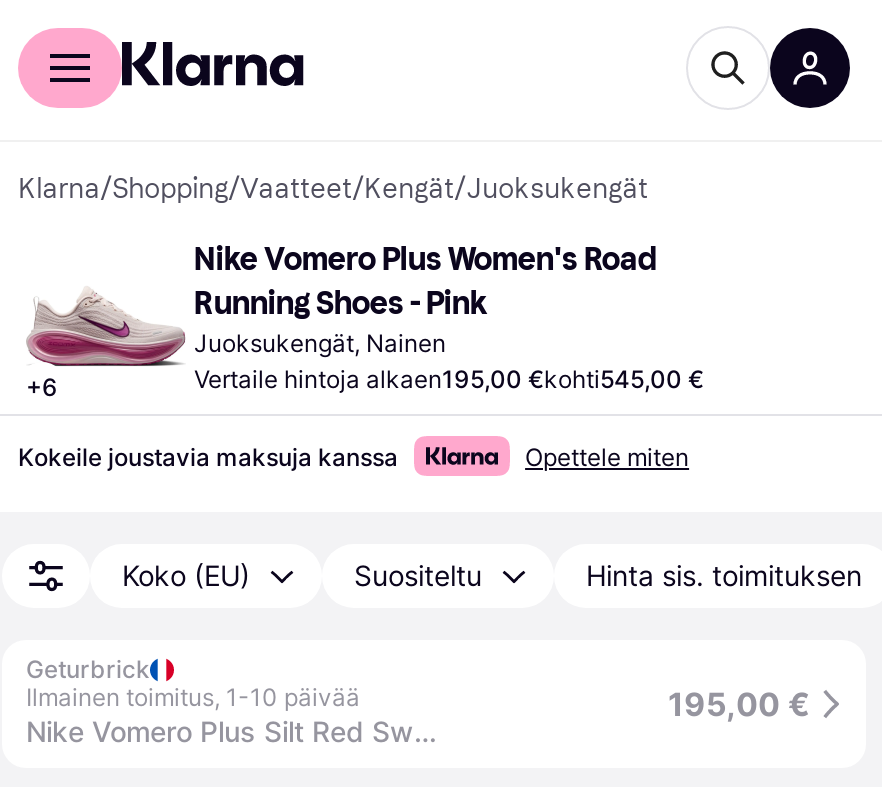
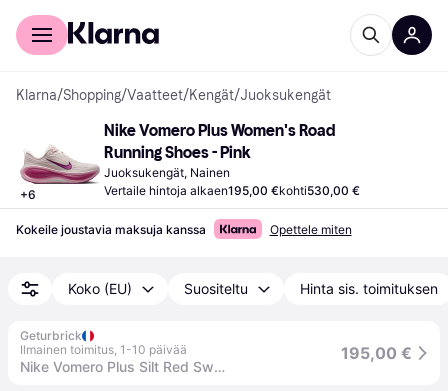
- Vertaile hintoja alkaen195,00 €kohti545,00 €
+ Vertaile hintoja alkaen195,00 €kohti530,00 €
